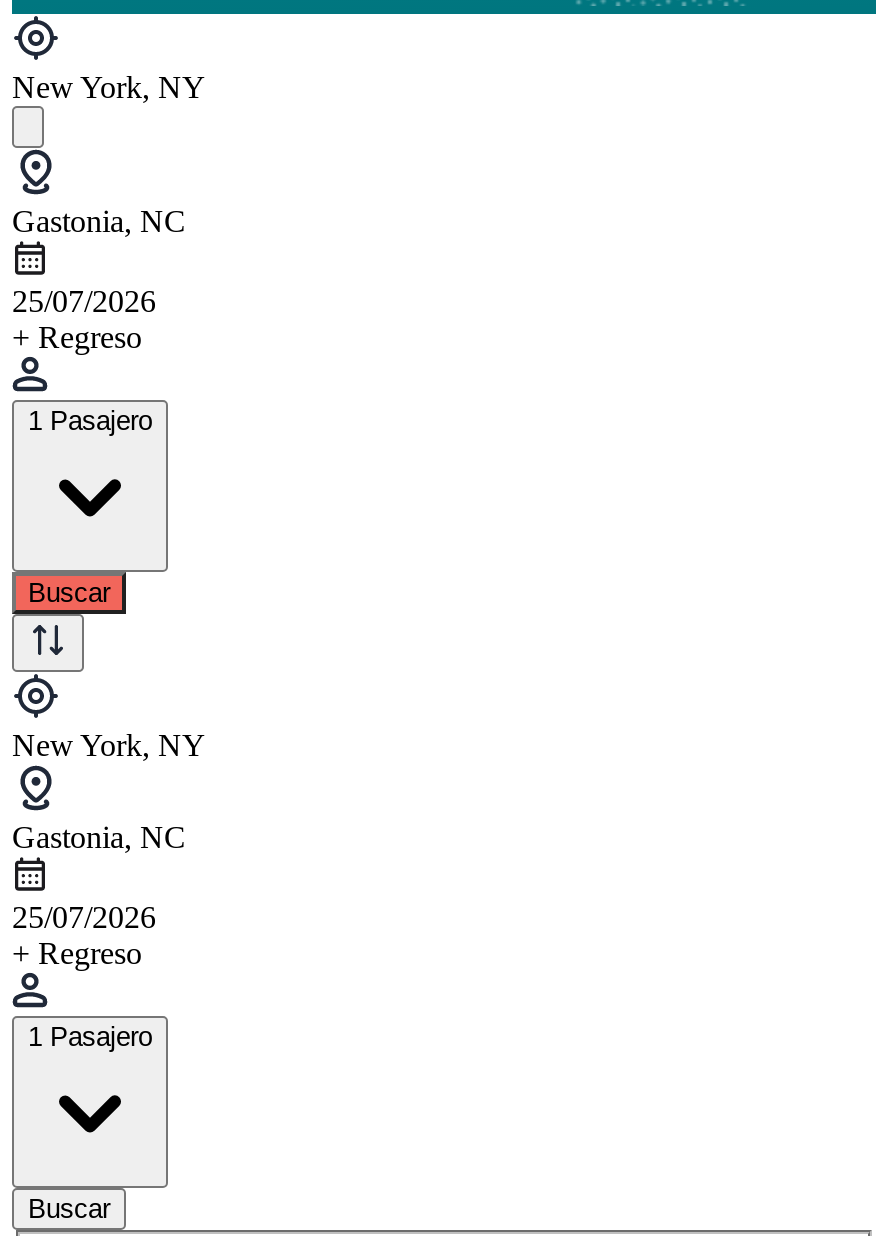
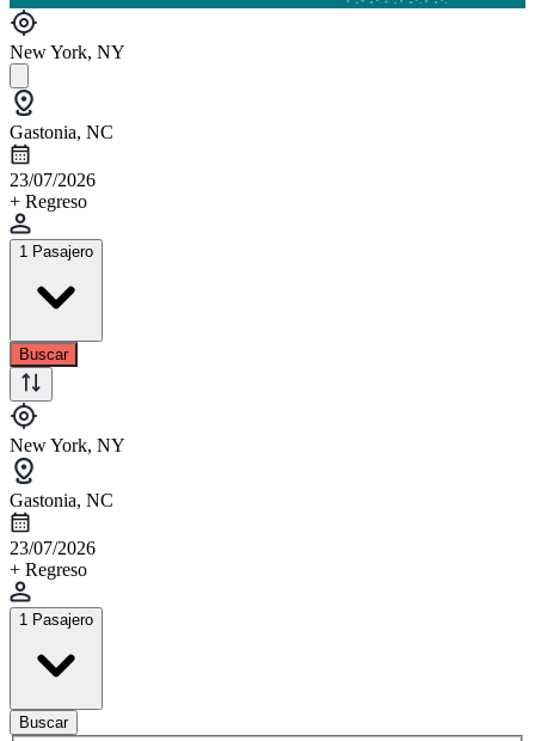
- 25/07/2026
+ 23/07/2026

- 25/07/2026
+ 23/07/2026
